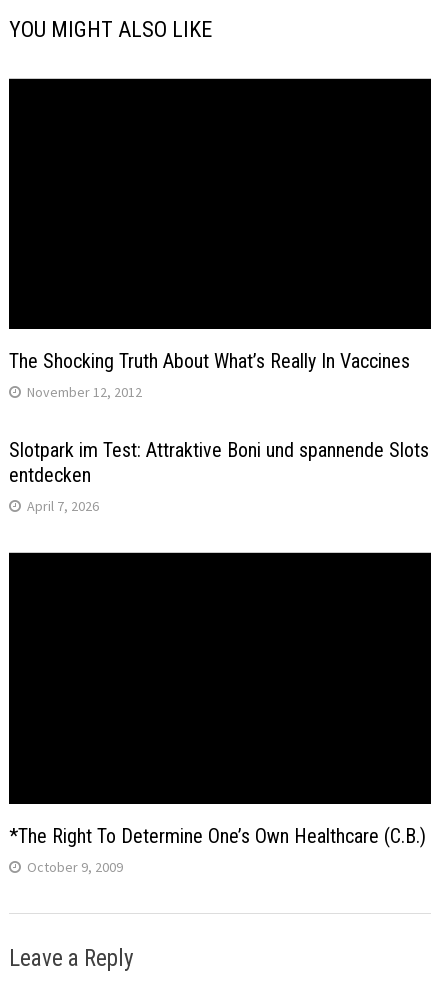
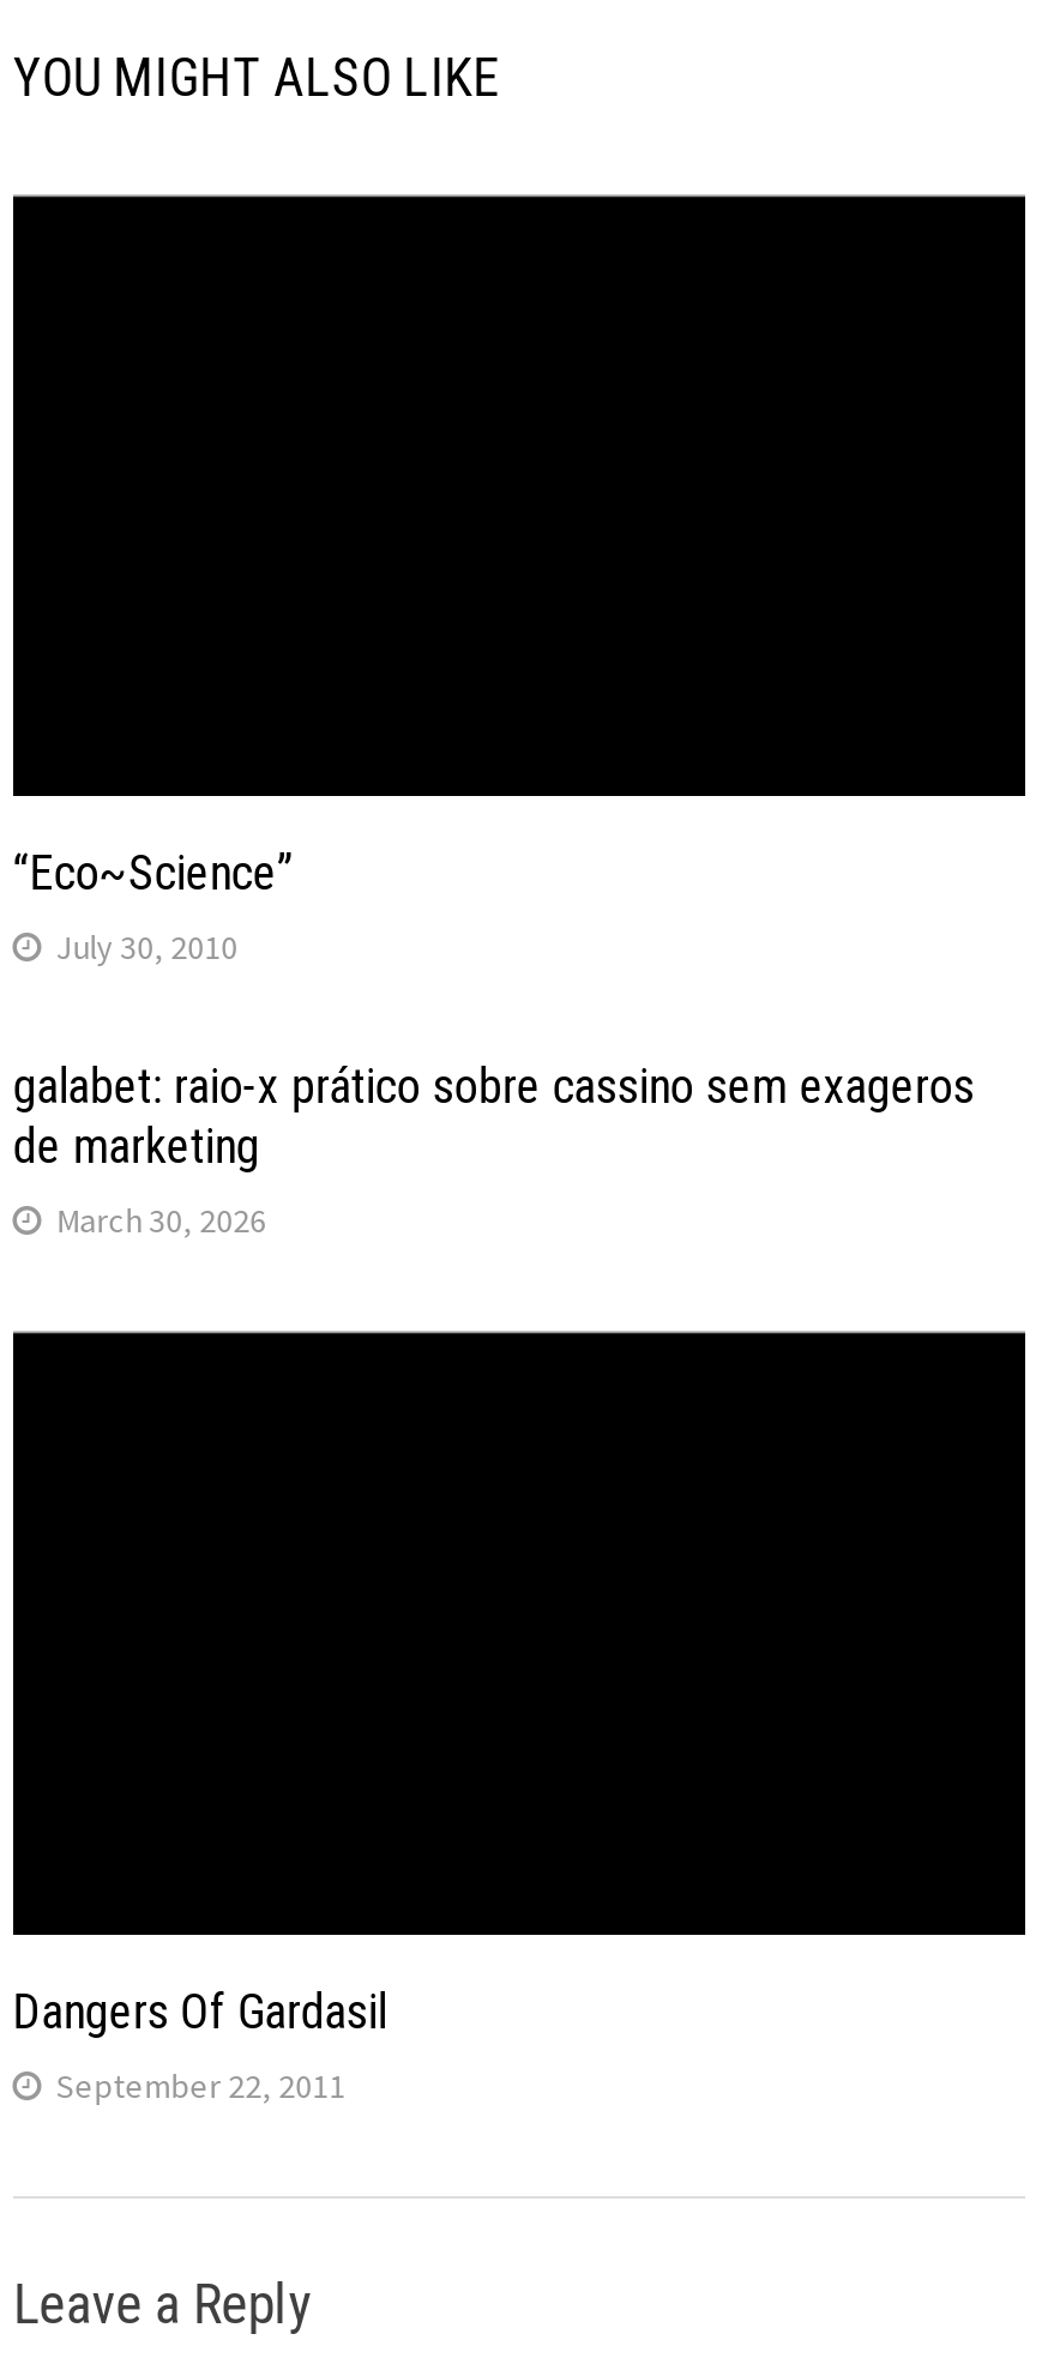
- The Shocking Truth About What’s Really In Vaccines
- November 12, 2012
+ “Eco~Science”
+ July 30, 2010

- Slotpark im Test: Attraktive Boni und spannende Slots
- entdecken
- April 7, 2026
+ galabet: raio-x prático sobre cassino sem exageros
+ de marketing
+ March 30, 2026

- *The Right To Determine One’s Own Healthcare (C.B.)
- October 9, 2009
+ Dangers Of Gardasil
+ September 22, 2011
